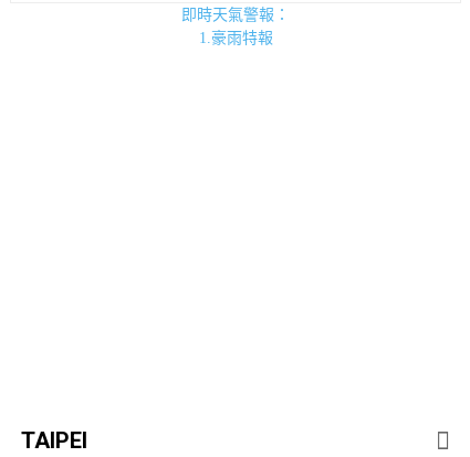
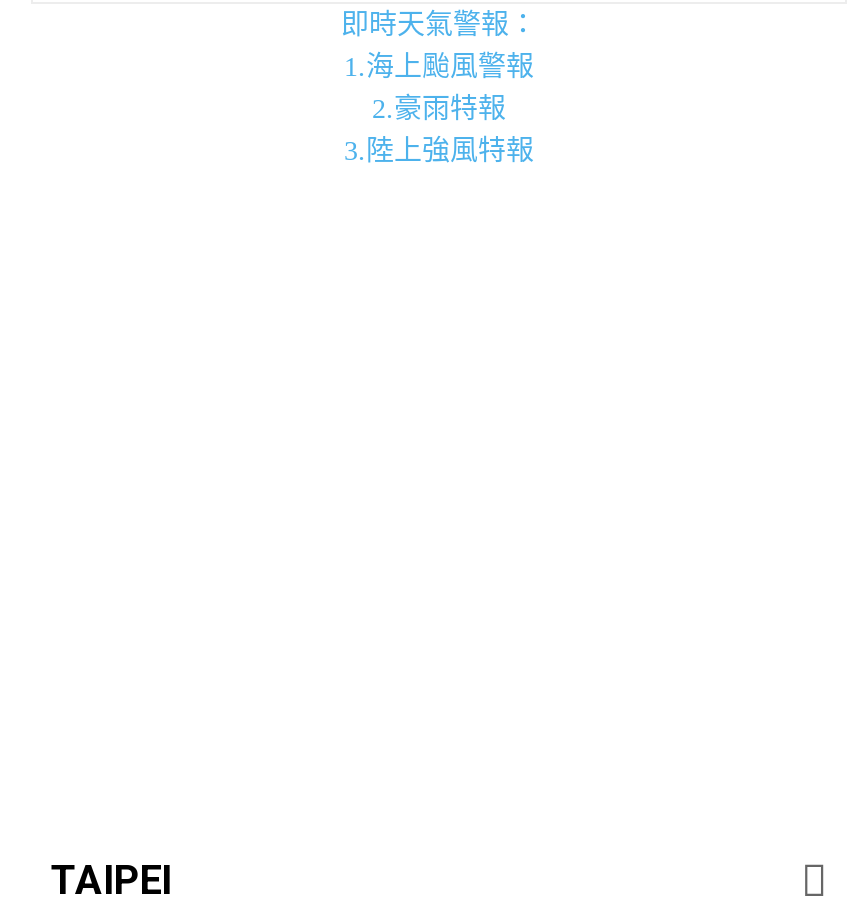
- 1.豪雨特報
+ 1.海上颱風警報
+ 2.豪雨特報
+ 3.陸上強風特報
